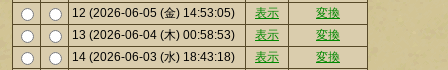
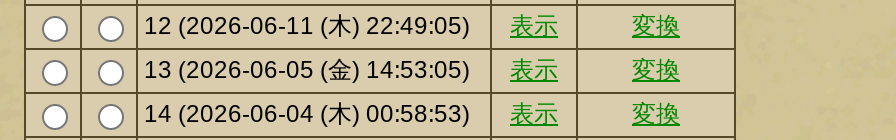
- 12 (2026-06-05 (金) 14:53:05) 表示
+ 12 (2026-06-11 (木) 22:49:05) 表示

- 13 (2026-06-04 (木) 00:58:53) 表示
+ 13 (2026-06-05 (金) 14:53:05) 表示

- 14 (2026-06-03 (水) 18:43:18) 表示
+ 14 (2026-06-04 (木) 00:58:53) 表示
